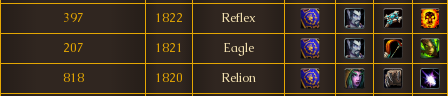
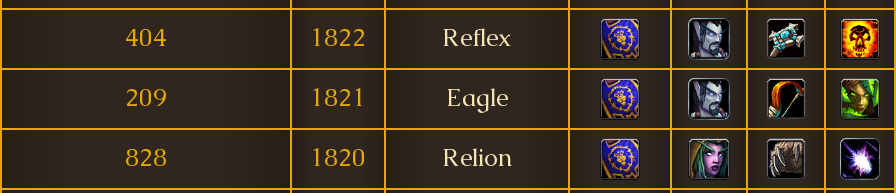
- 397
+ 404

- 207
+ 209

- 818
+ 828
